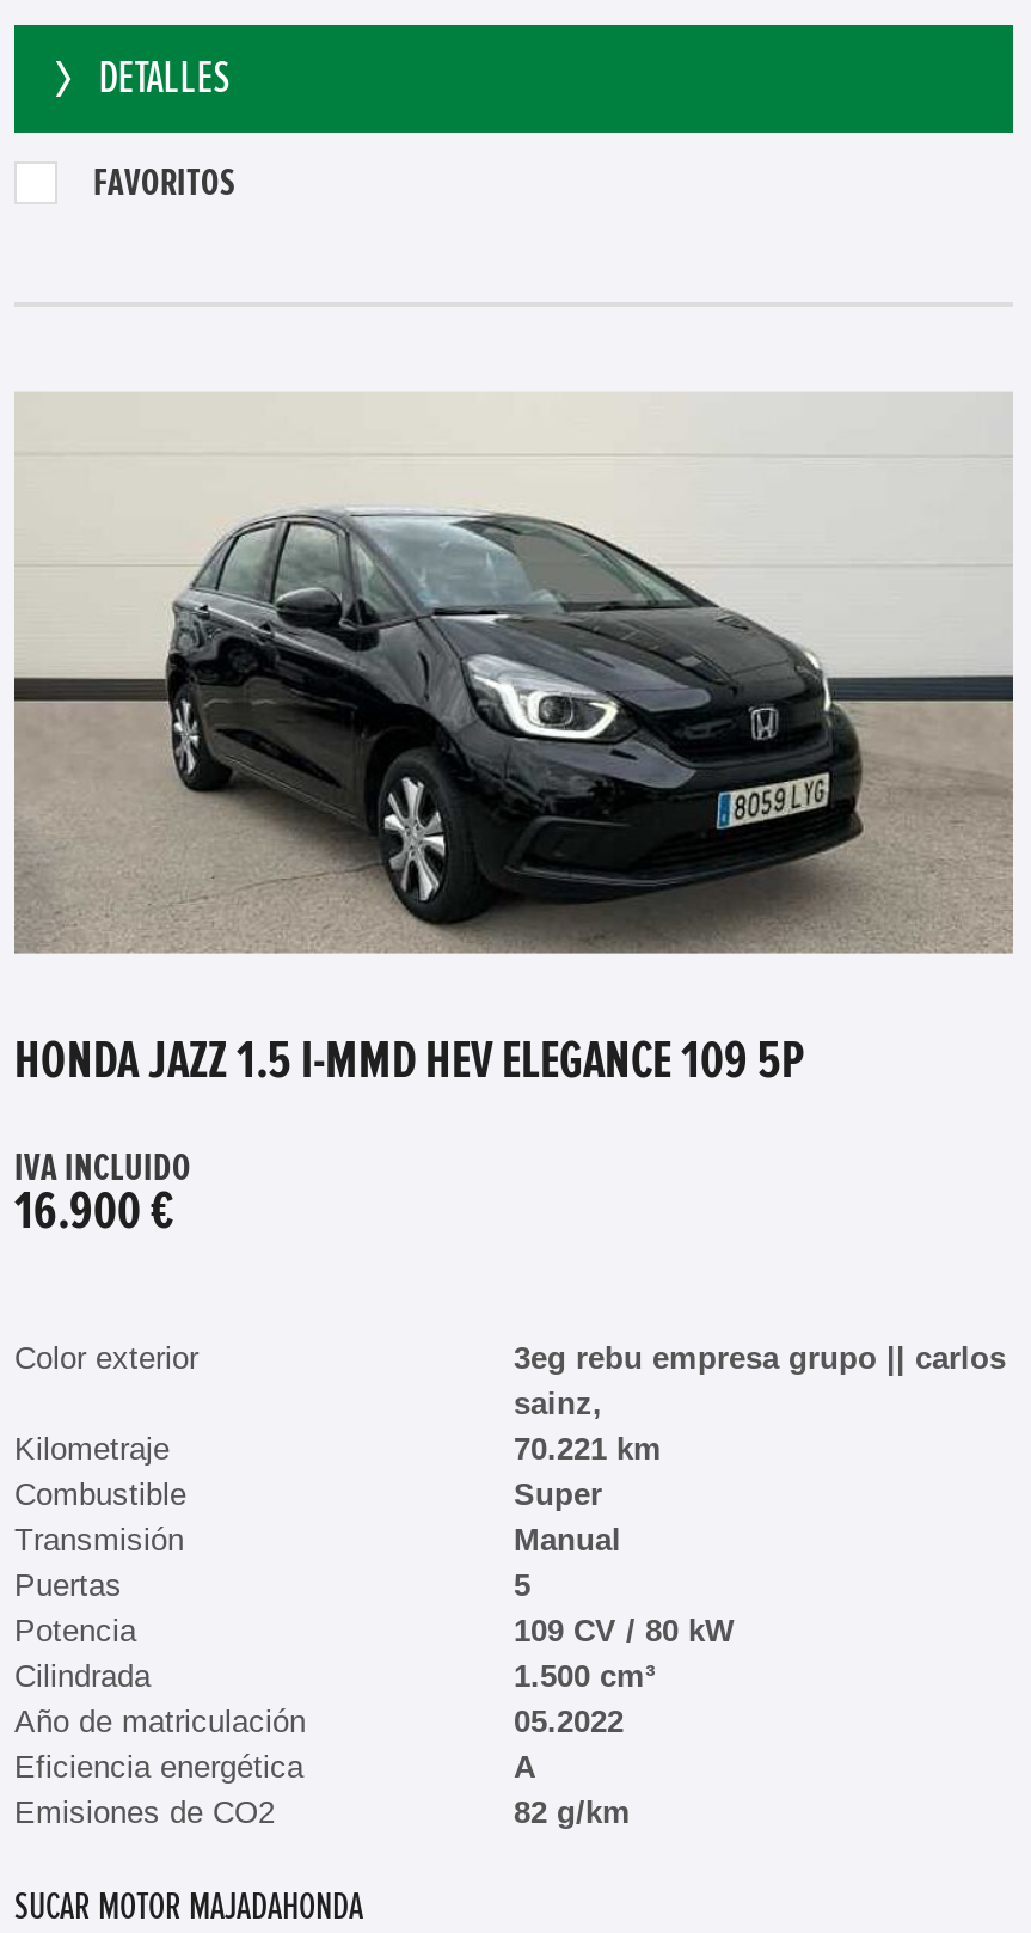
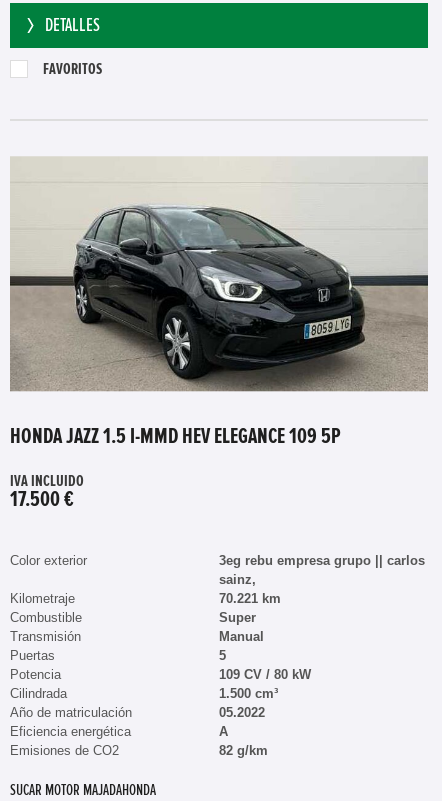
- 16.900 €
+ 17.500 €
